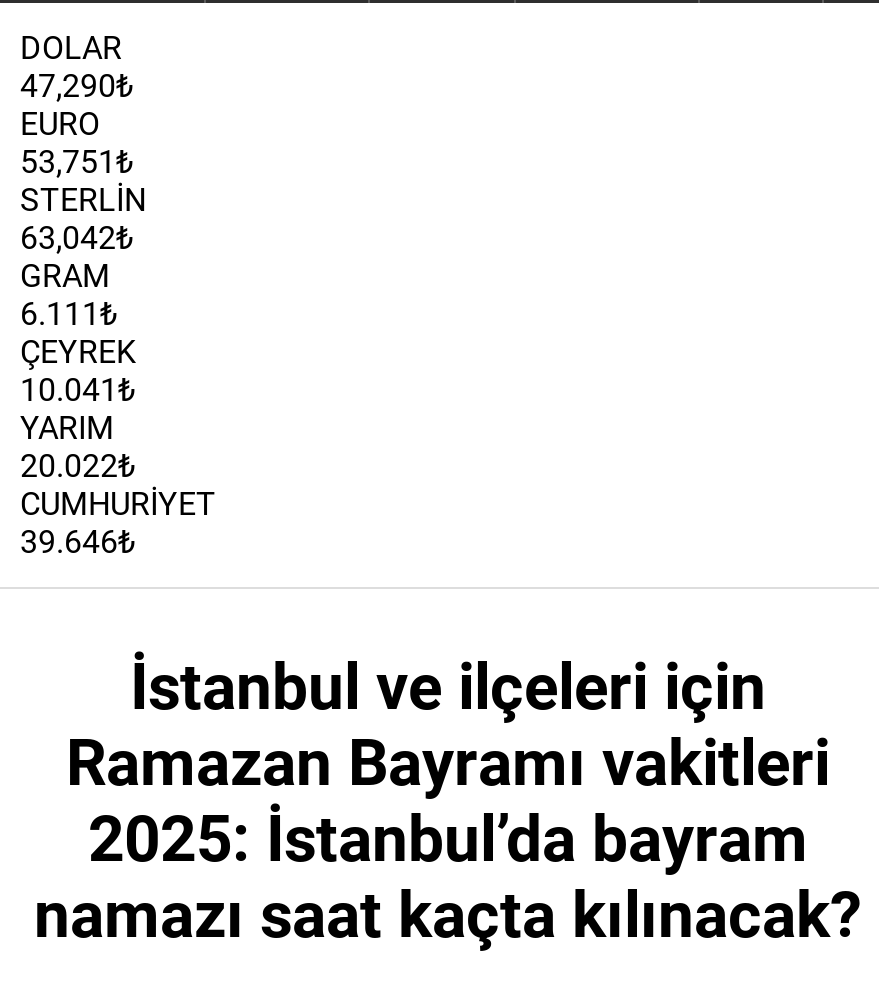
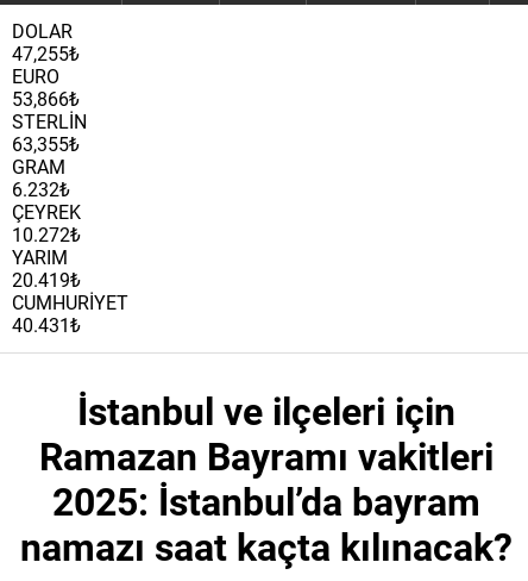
- 47,290₺
+ 47,255₺

- 53,751₺
+ 53,866₺

- 63,042₺
+ 63,355₺

- 6.111₺
+ 6.232₺

- 10.041₺
+ 10.272₺

- 20.022₺
+ 20.419₺

- 39.646₺
+ 40.431₺
